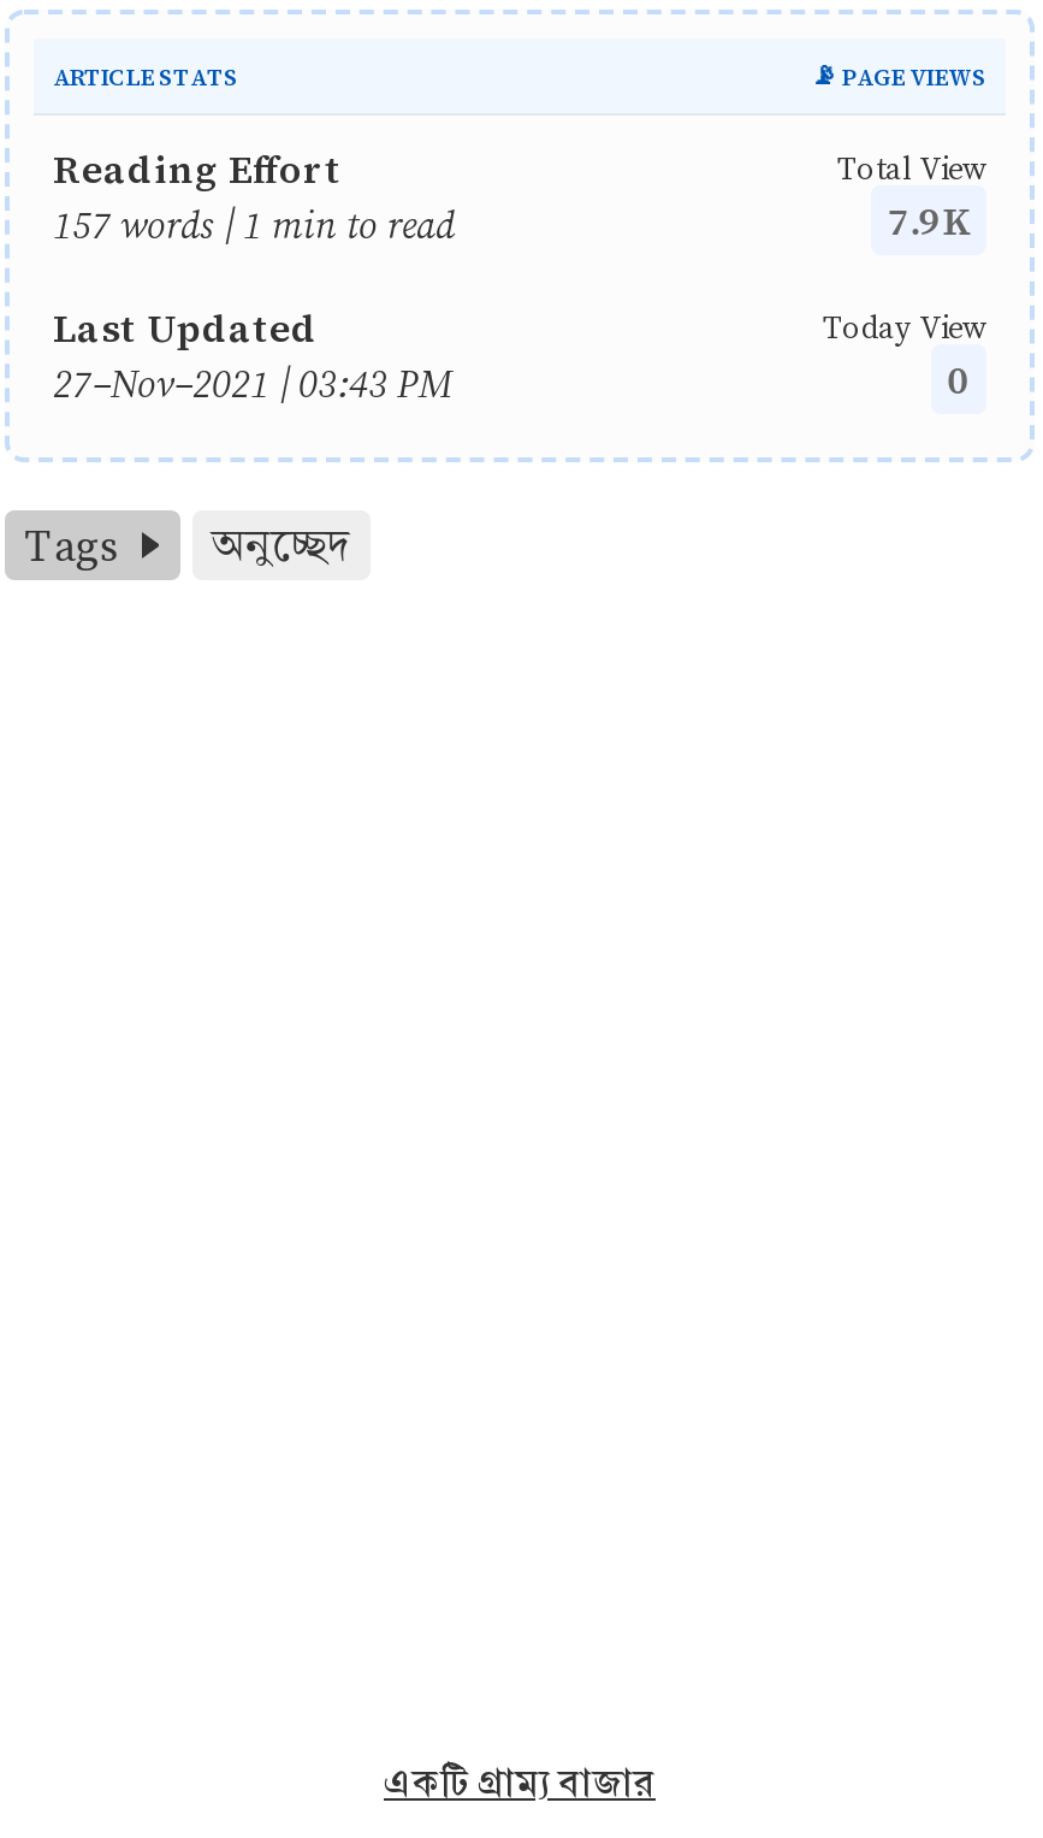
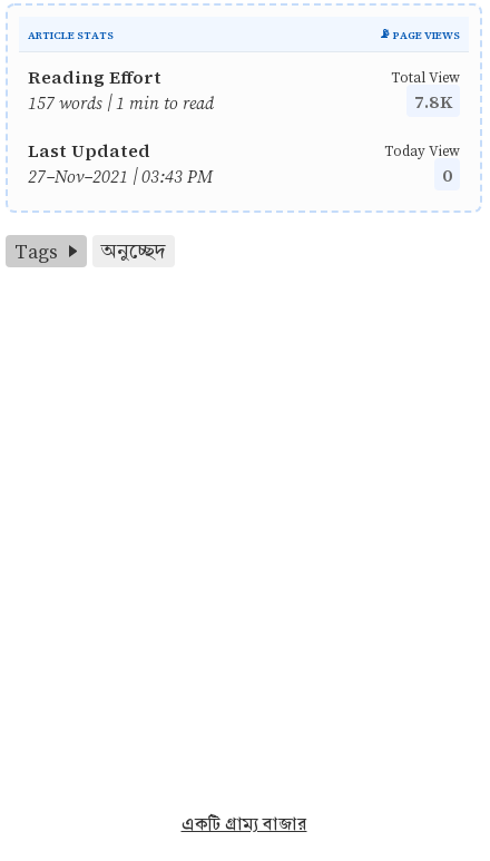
- 7.9K
+ 7.8K
